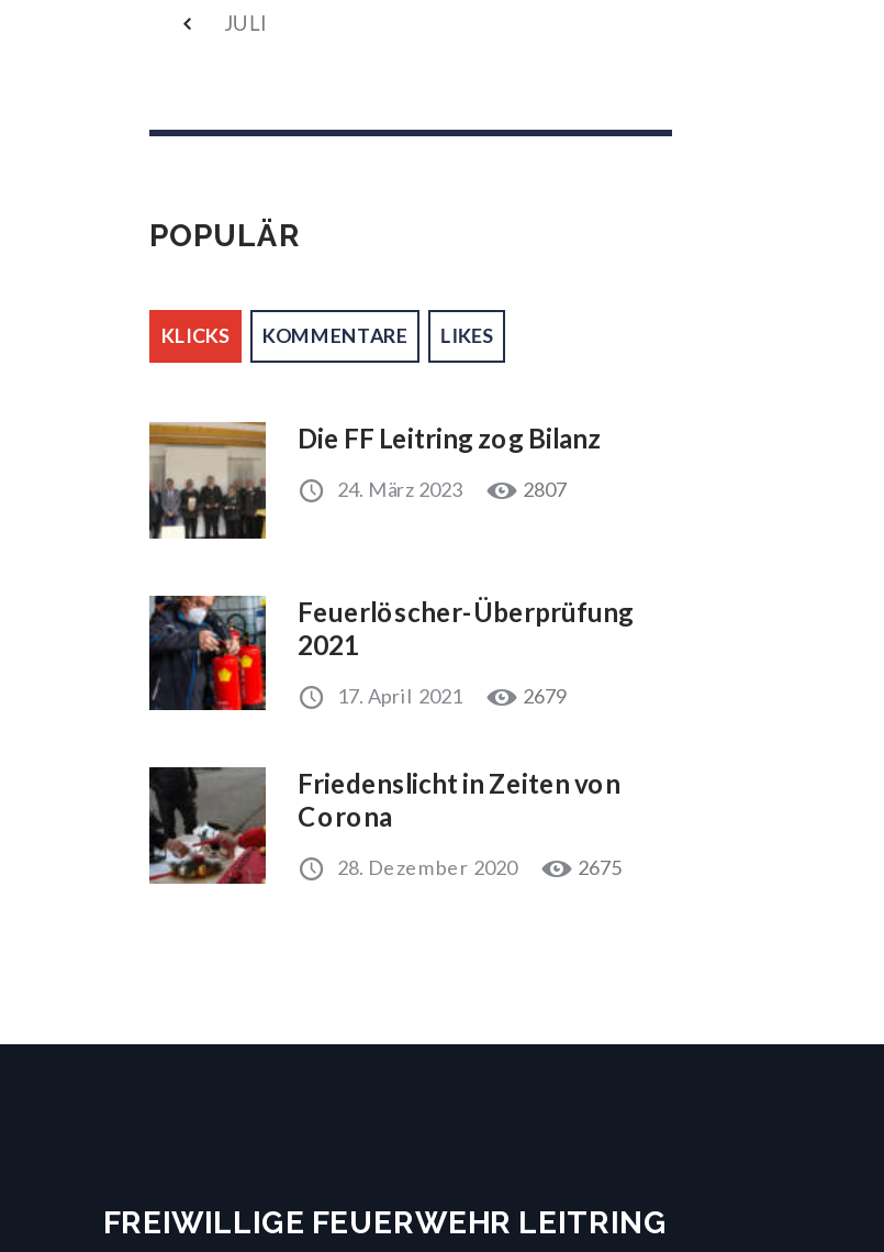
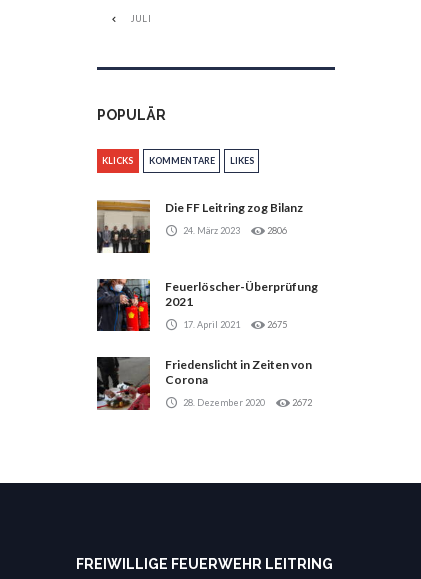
- 2807
+ 2806

- 2679
+ 2675

- 2675
+ 2672
